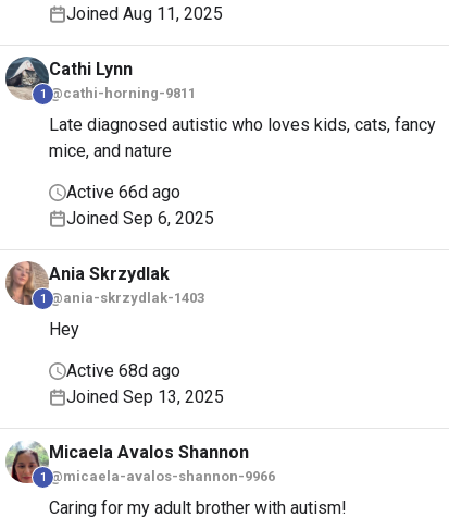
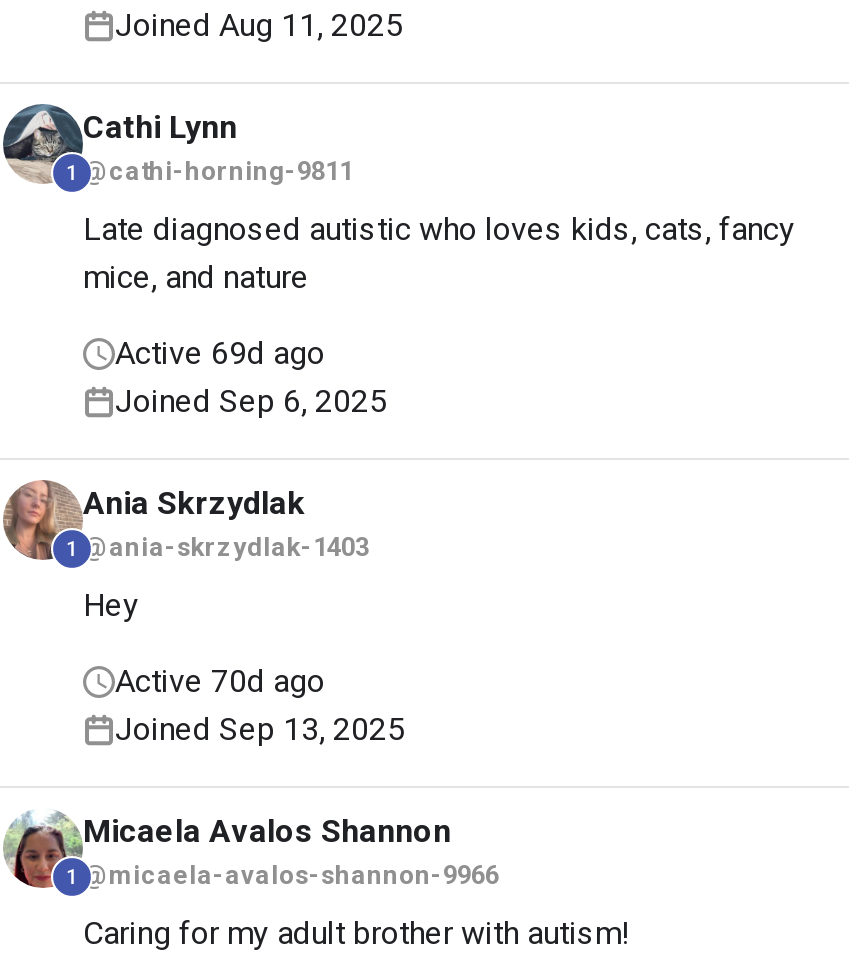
- Active 66d ago
+ Active 69d ago

- Active 68d ago
+ Active 70d ago
